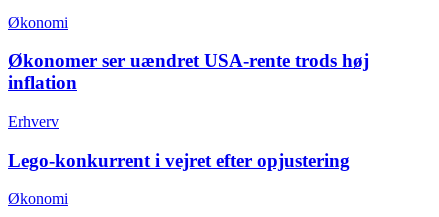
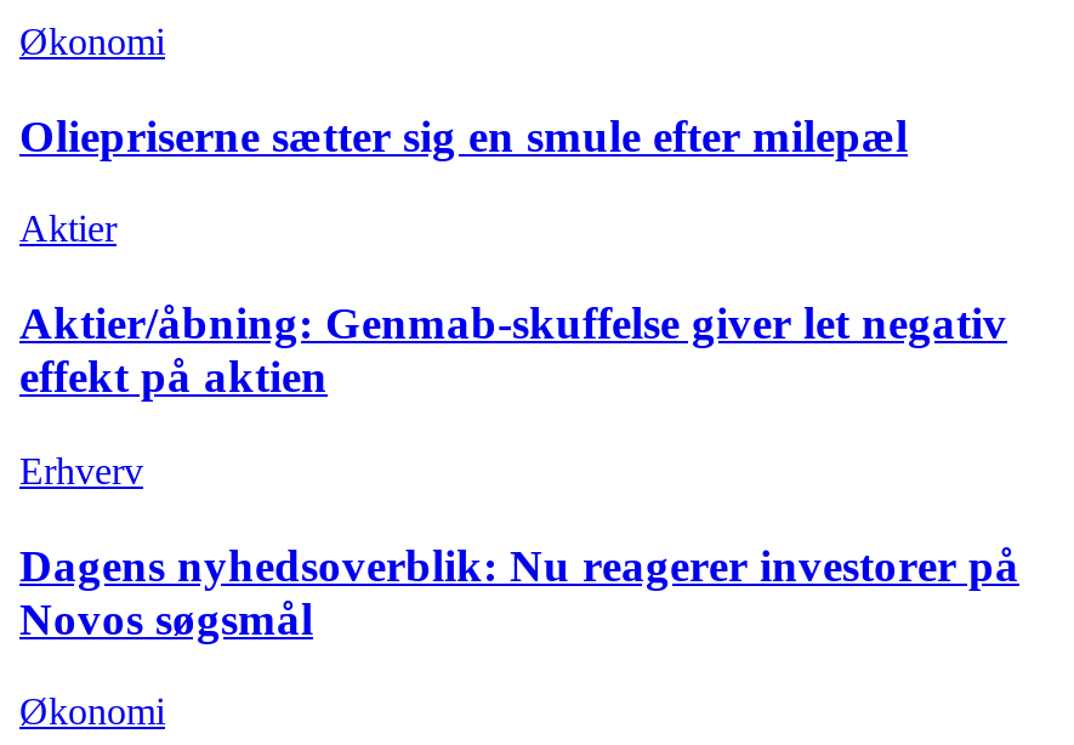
- Økonomer ser uændret USA-rente trods høj
- inflation
+ Oliepriserne sætter sig en smule efter milepæl
+ Aktier
+ Aktier/åbning: Genmab-skuffelse giver let negativ
+ effekt på aktien

- Lego-konkurrent i vejret efter opjustering
+ Dagens nyhedsoverblik: Nu reagerer investorer på
+ Novos søgsmål
